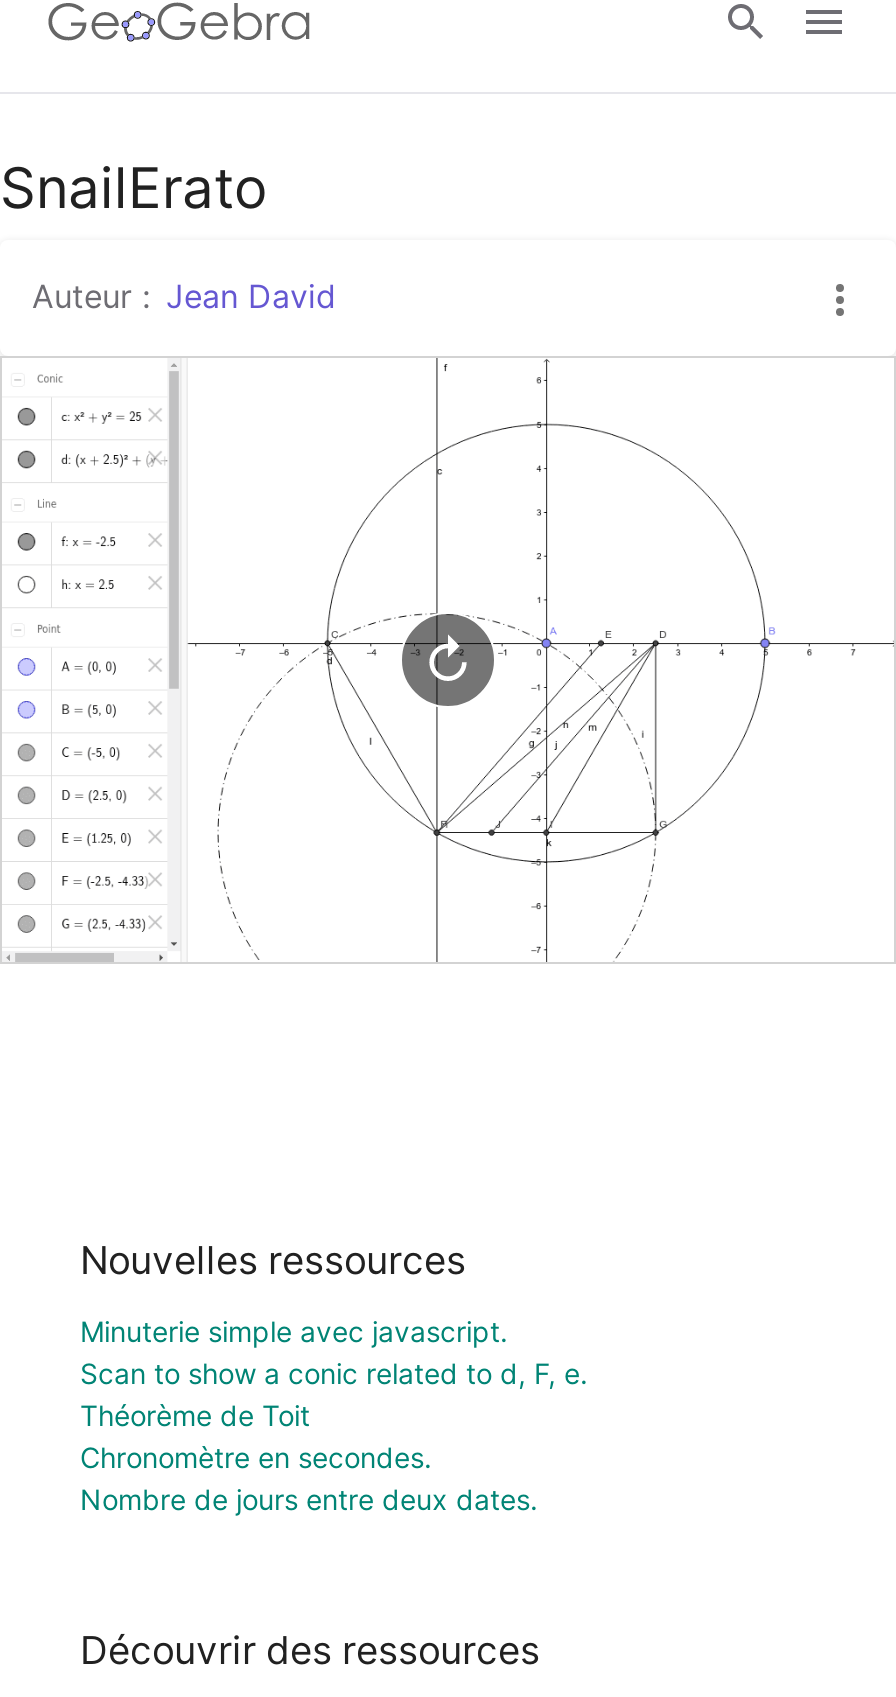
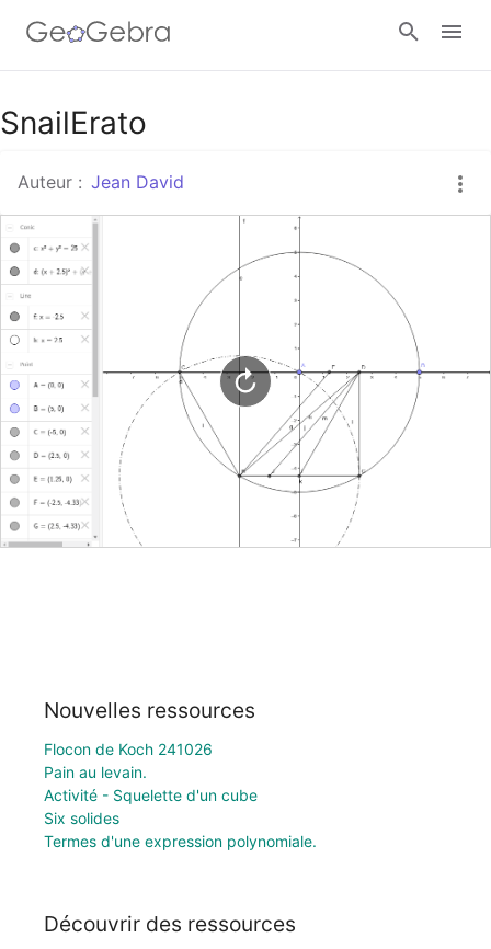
- Minuterie simple avec javascript.
- Scan to show a conic related to d, F, e.
- Théorème de Toit
- Chronomètre en secondes.
- Nombre de jours entre deux dates.
+ Flocon de Koch 241026
+ Pain au levain.
+ Activité - Squelette d'un cube
+ Six solides
+ Termes d'une expression polynomiale.
